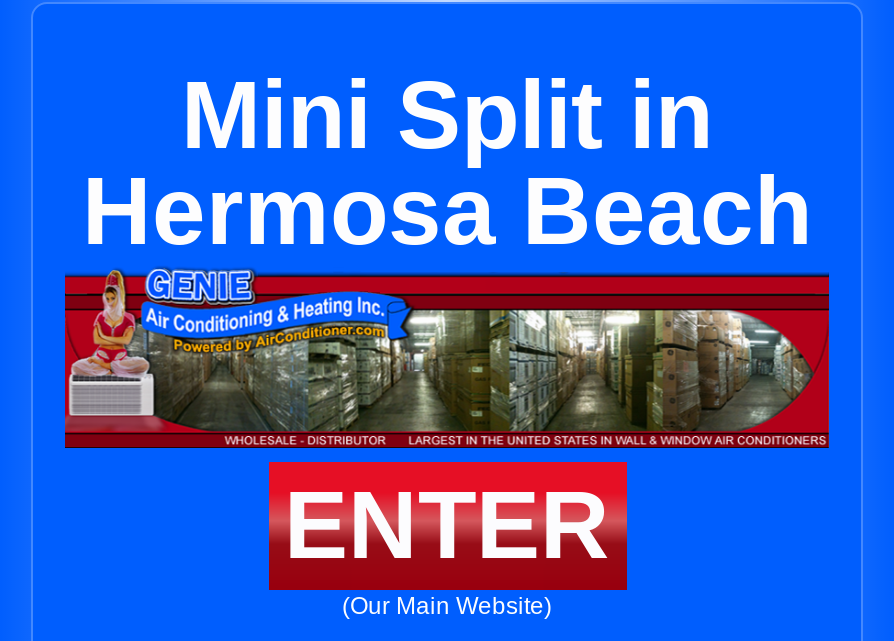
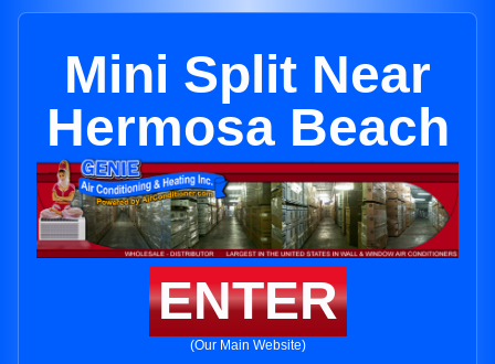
- Mini Split in
+ Mini Split Near
